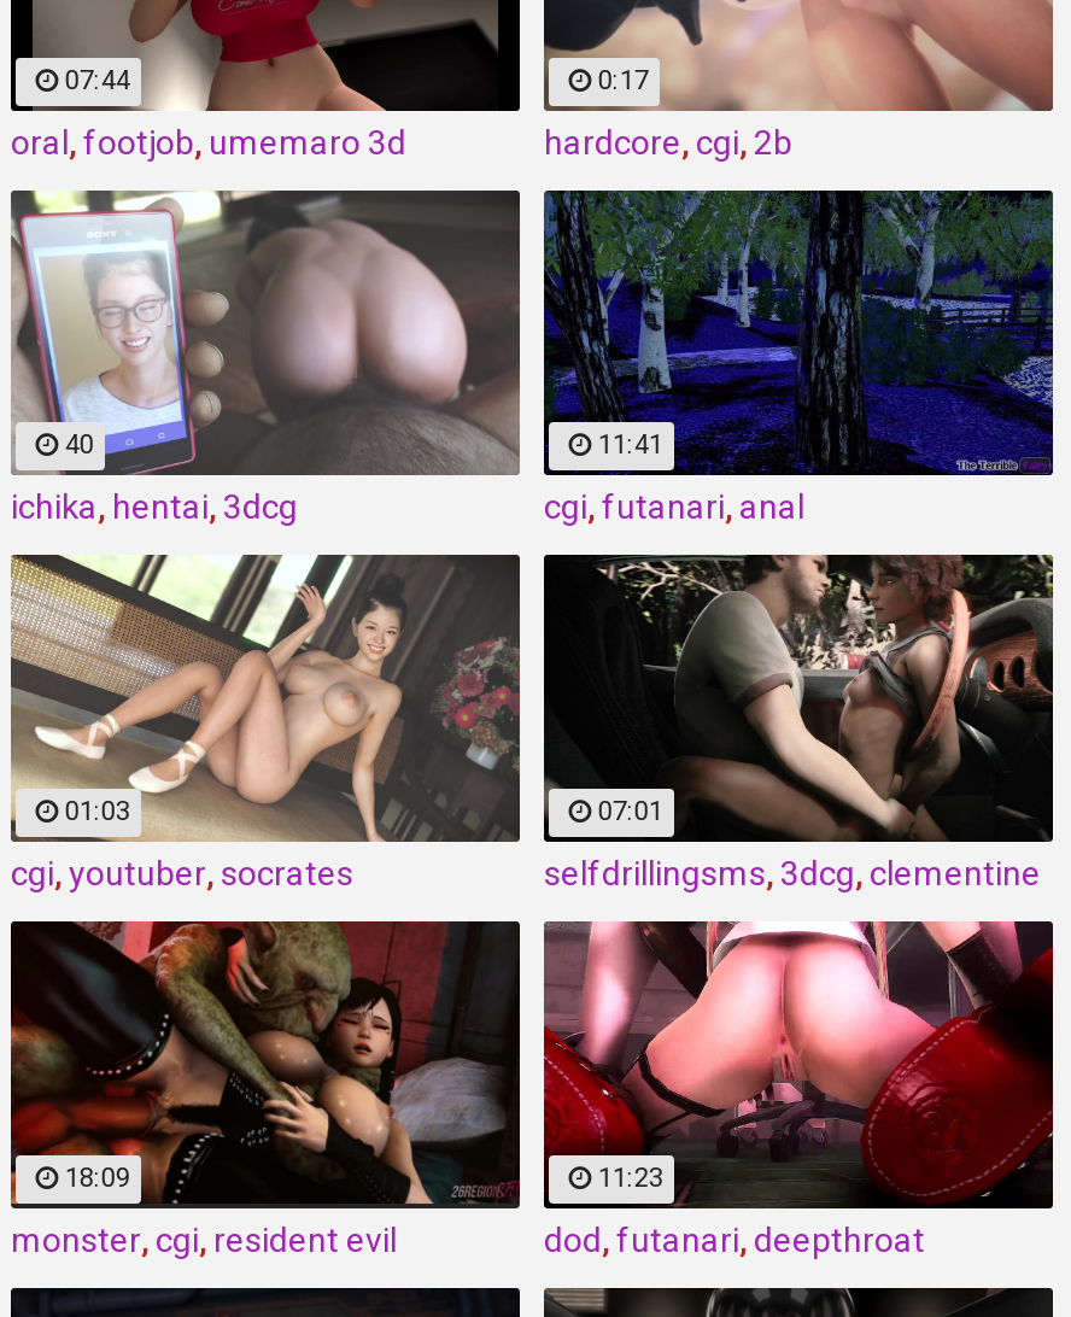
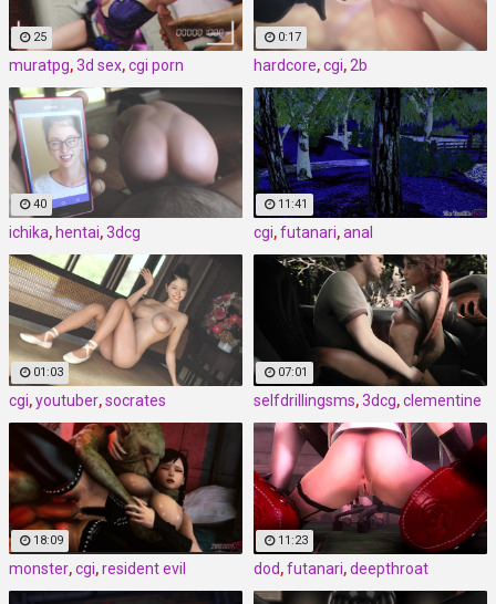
- 07:44
+ 25

- oral, footjob, umemaro 3d
+ muratpg, 3d sex, cgi porn
